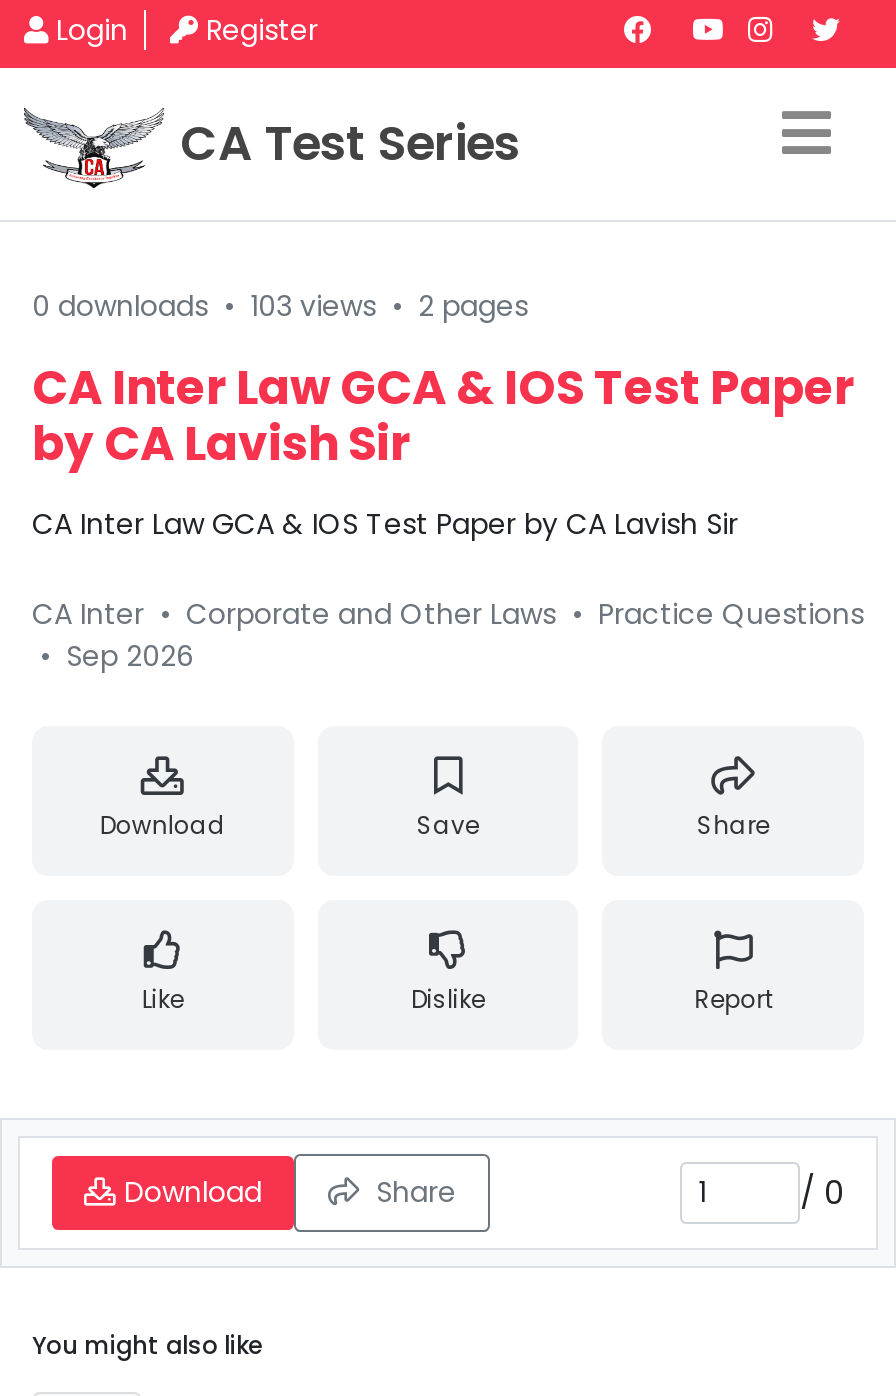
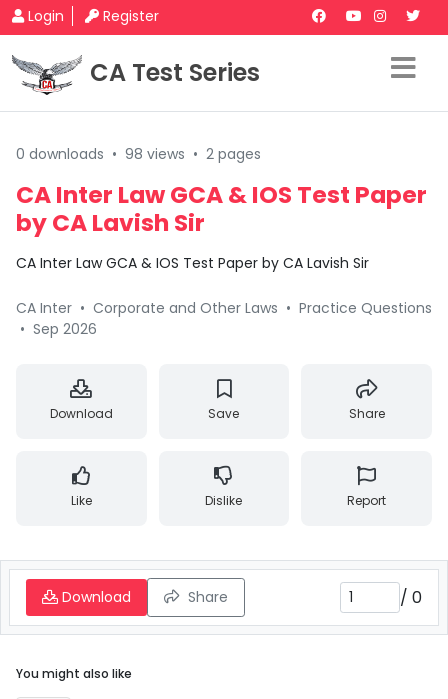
- 0 downloads • 103 views • 2 pages
+ 0 downloads • 98 views • 2 pages
